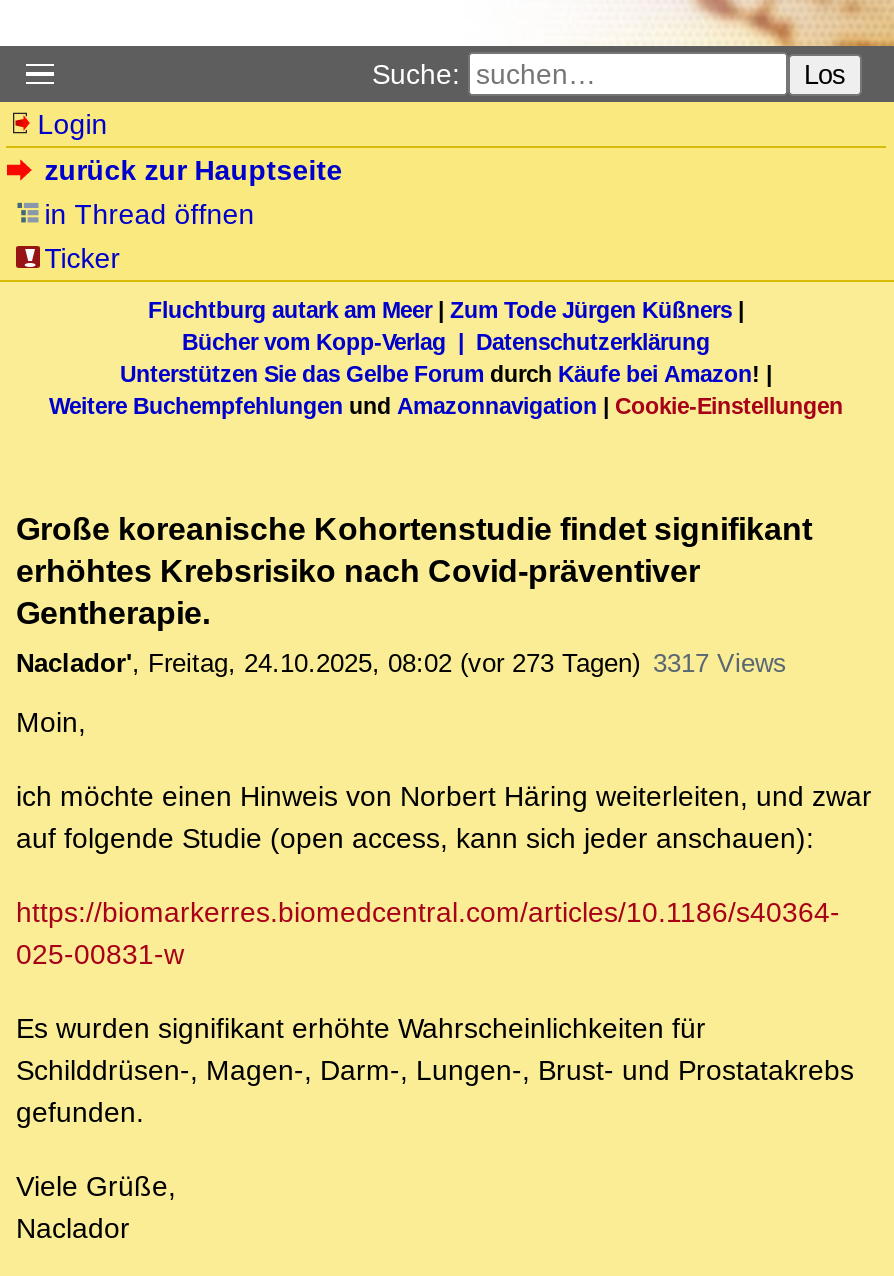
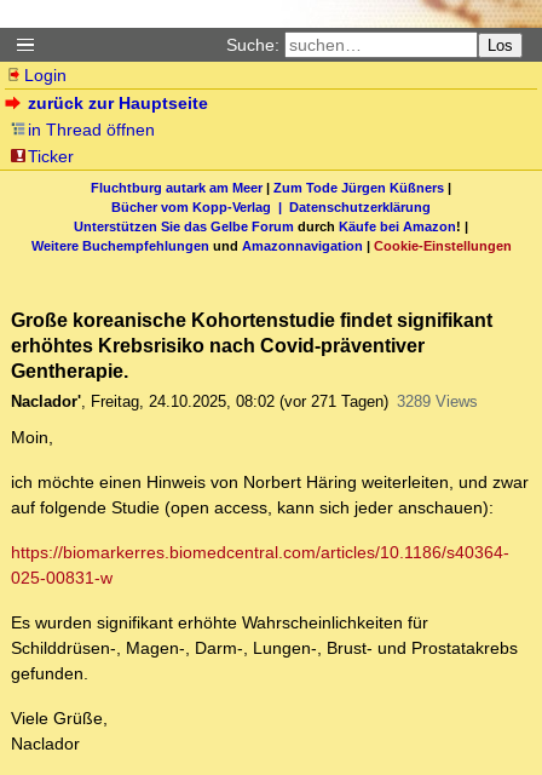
- Naclador', Freitag, 24.10.2025, 08:02 (vor 273 Tagen) 3317 Views
+ Naclador', Freitag, 24.10.2025, 08:02 (vor 271 Tagen) 3289 Views
